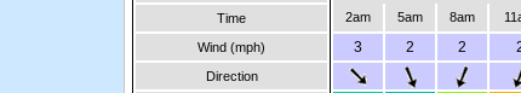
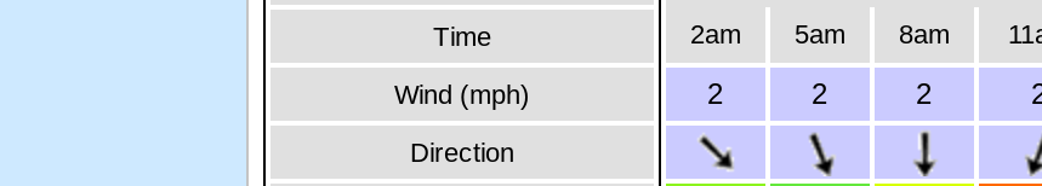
- 3
+ 2
